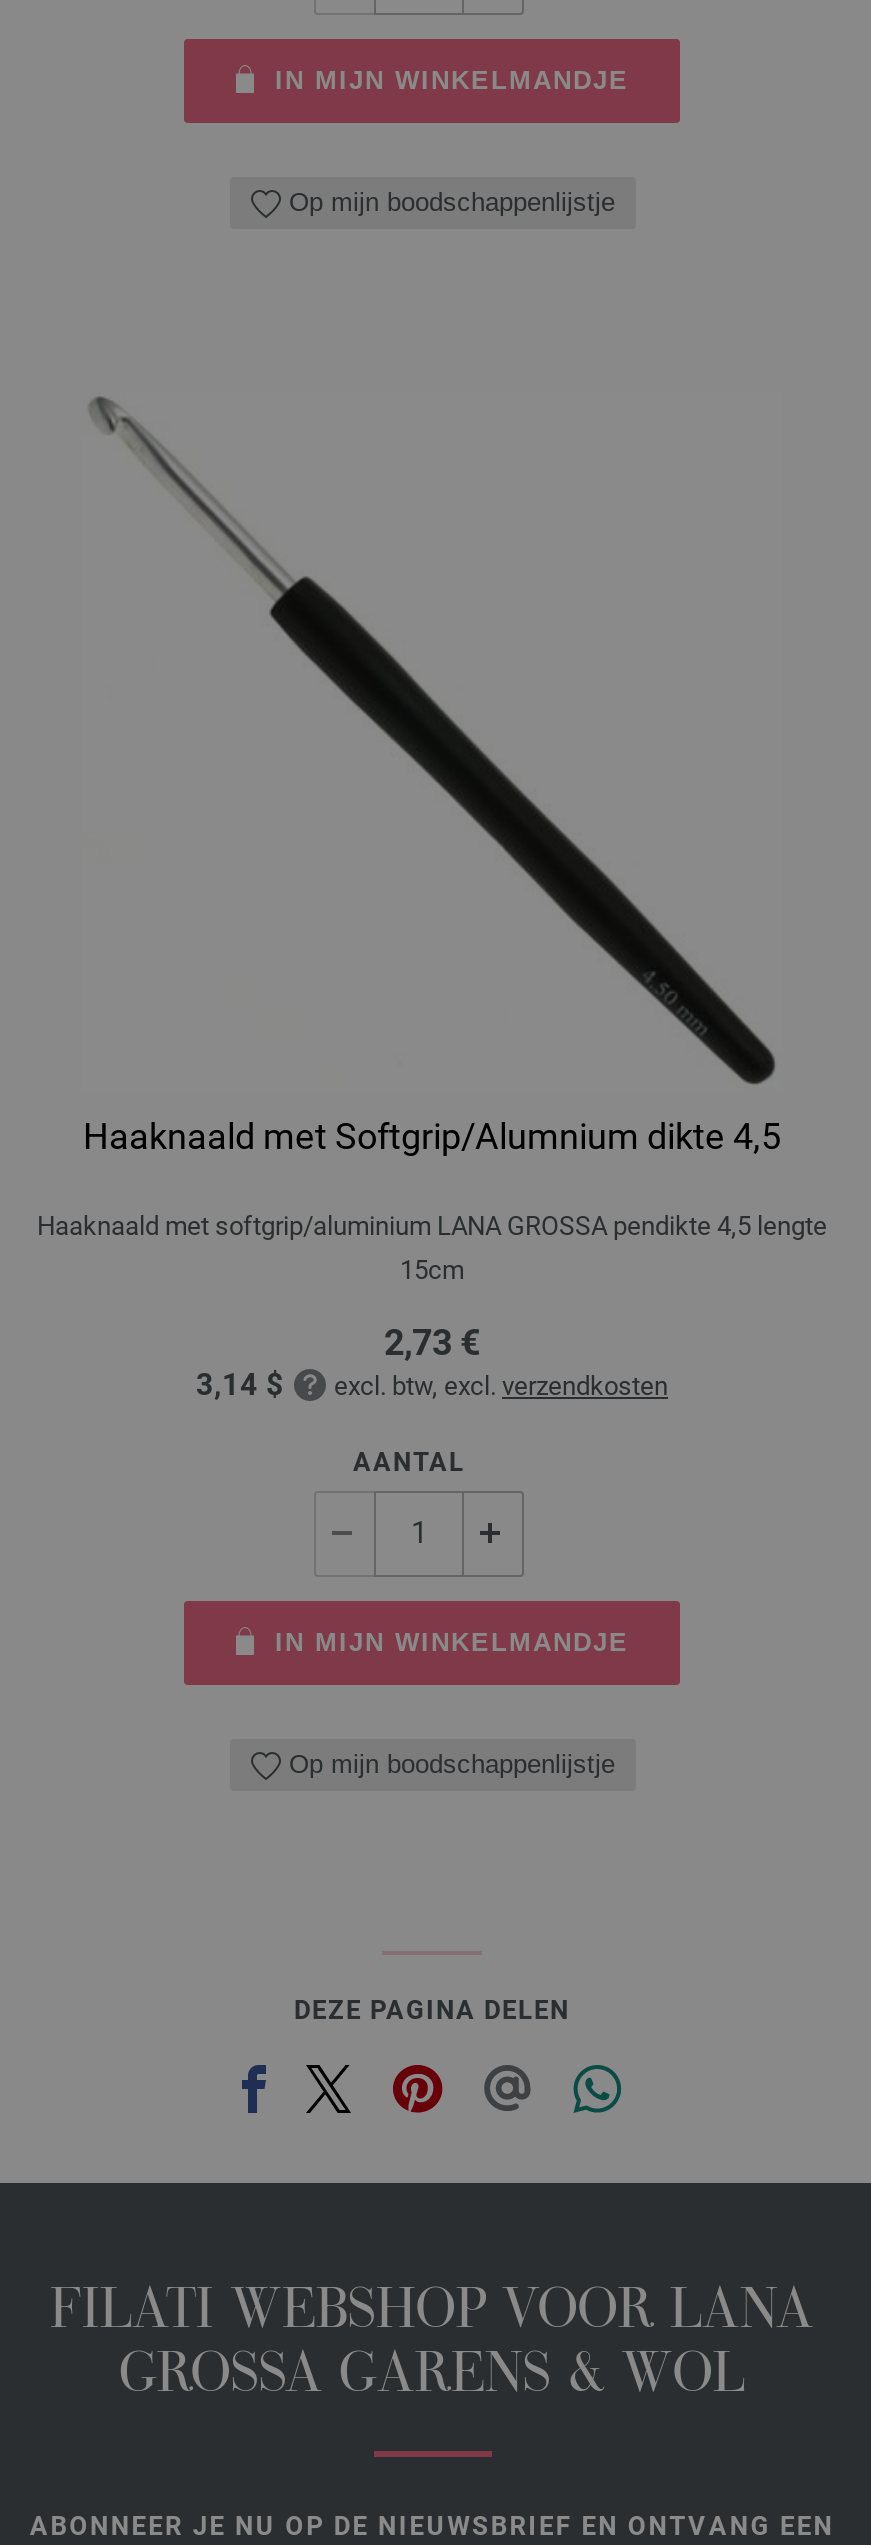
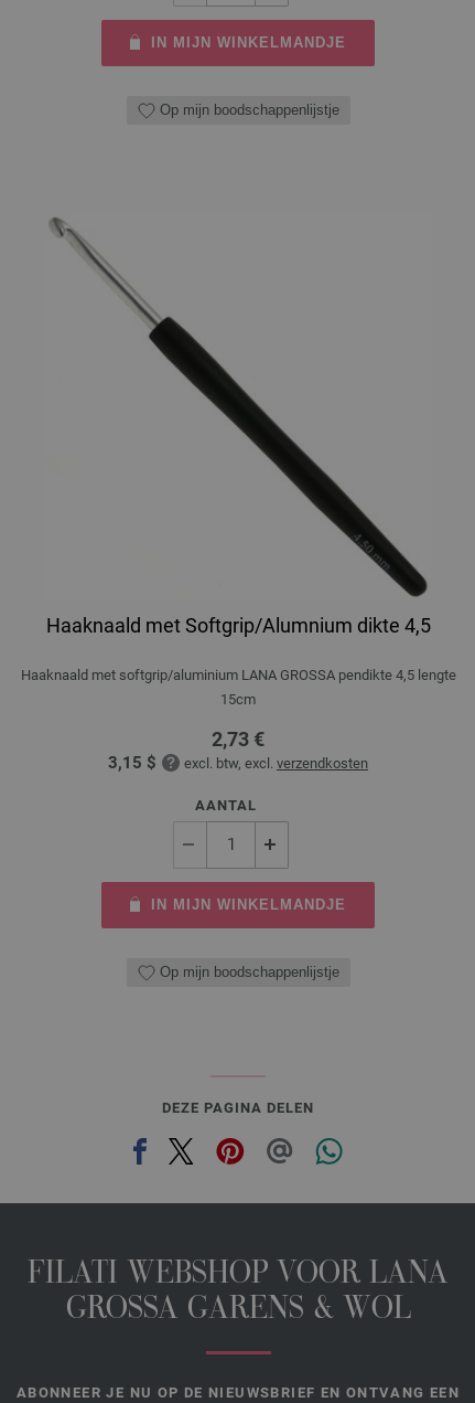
- 3,14 $ excl. btw, excl. verzendkosten
+ 3,15 $ excl. btw, excl. verzendkosten
